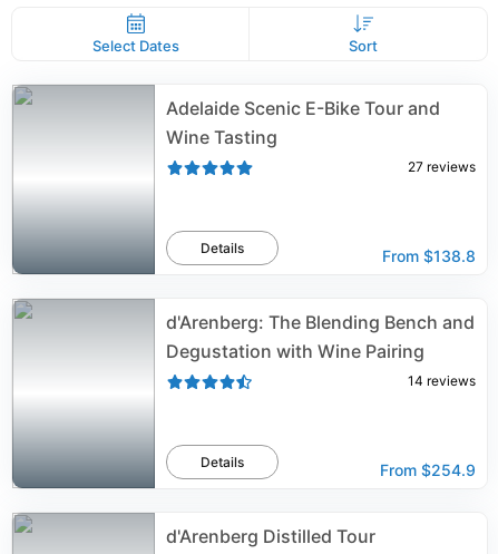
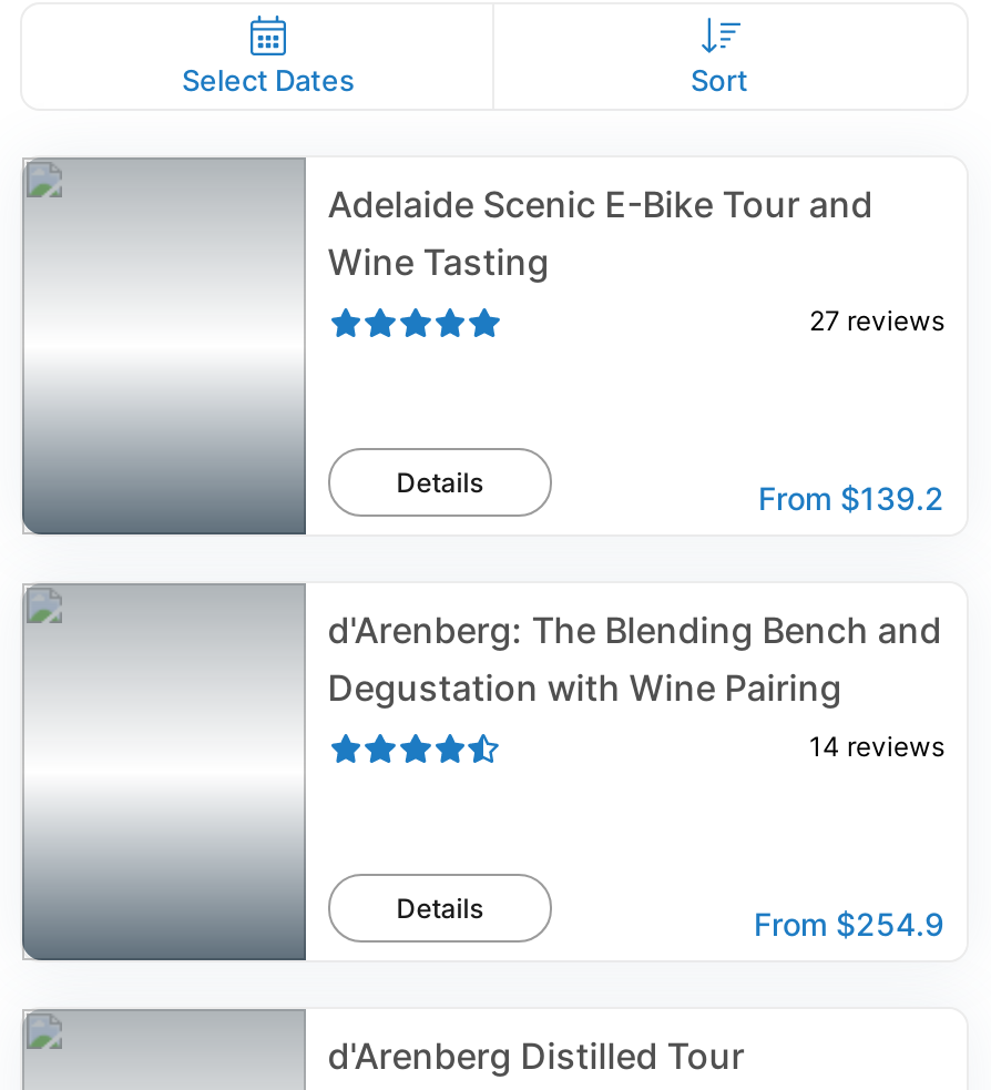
- From $138.8
+ From $139.2
